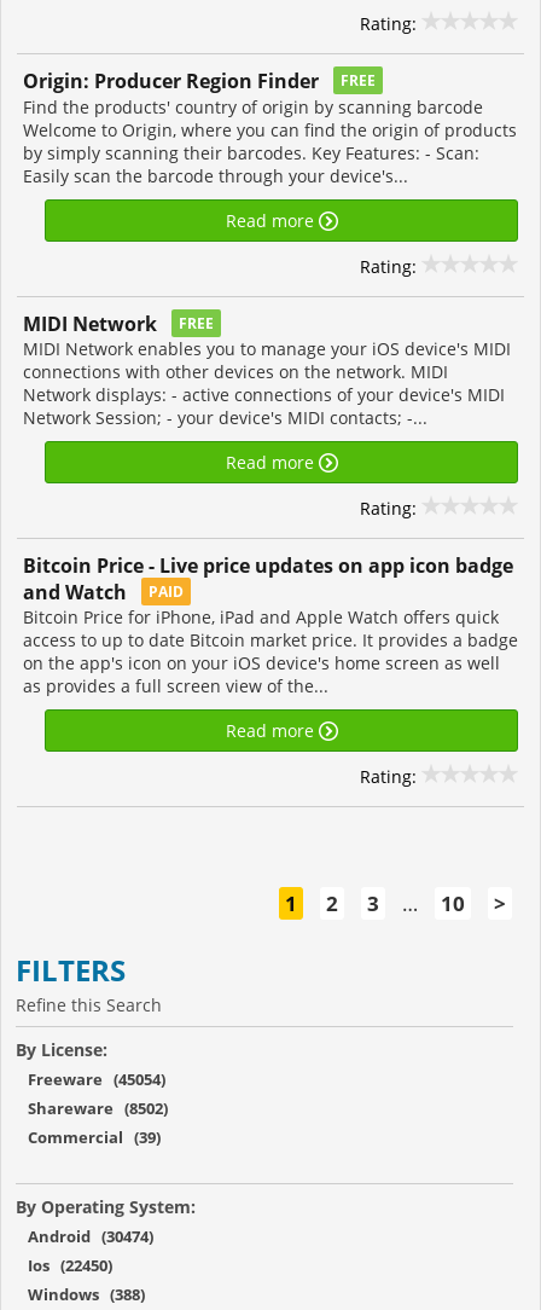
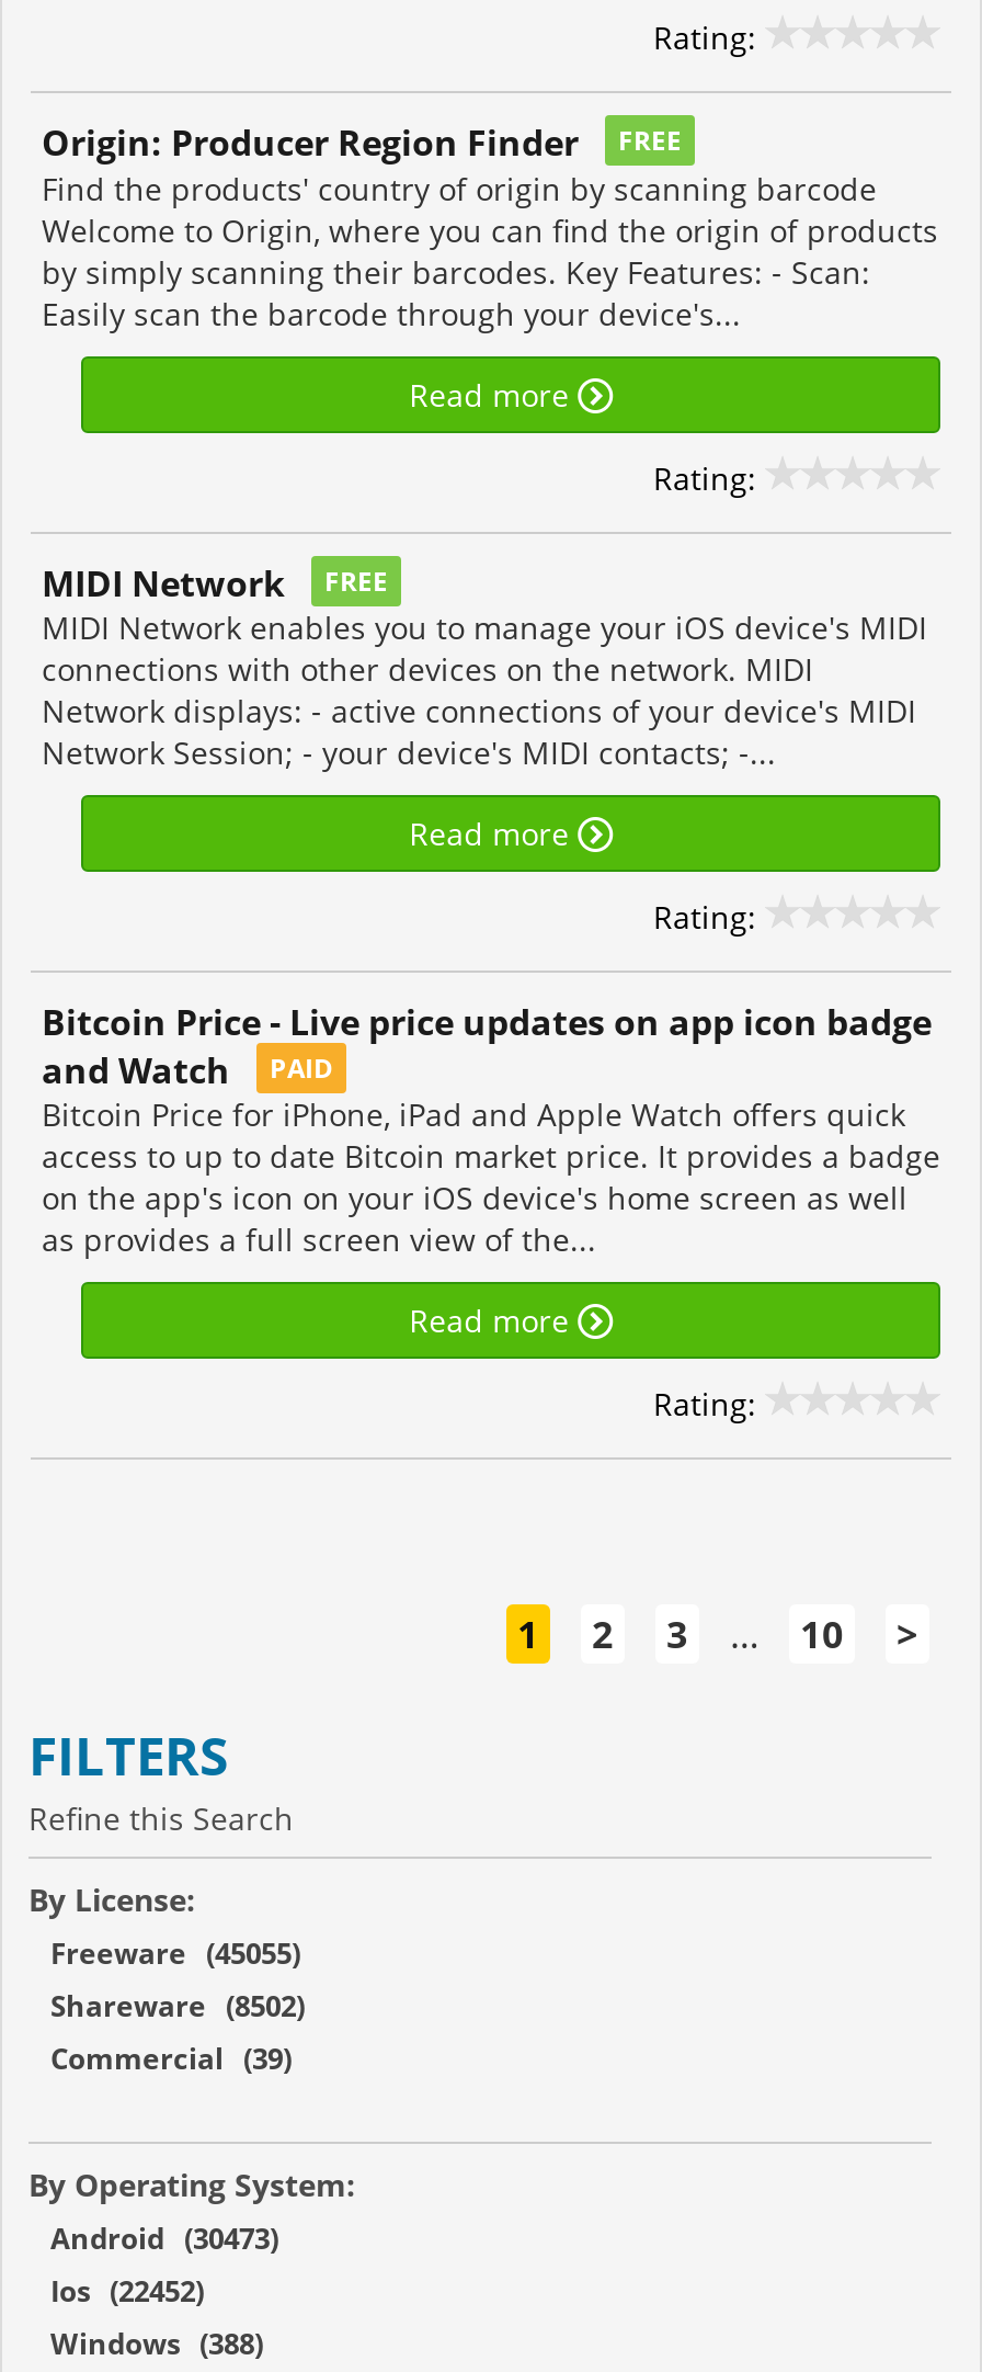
- Freeware (45054)
+ Freeware (45055)

- Android (30474)
+ Android (30473)

- Ios (22450)
+ Ios (22452)
